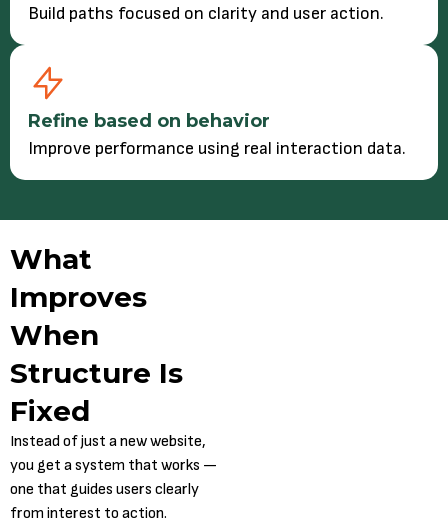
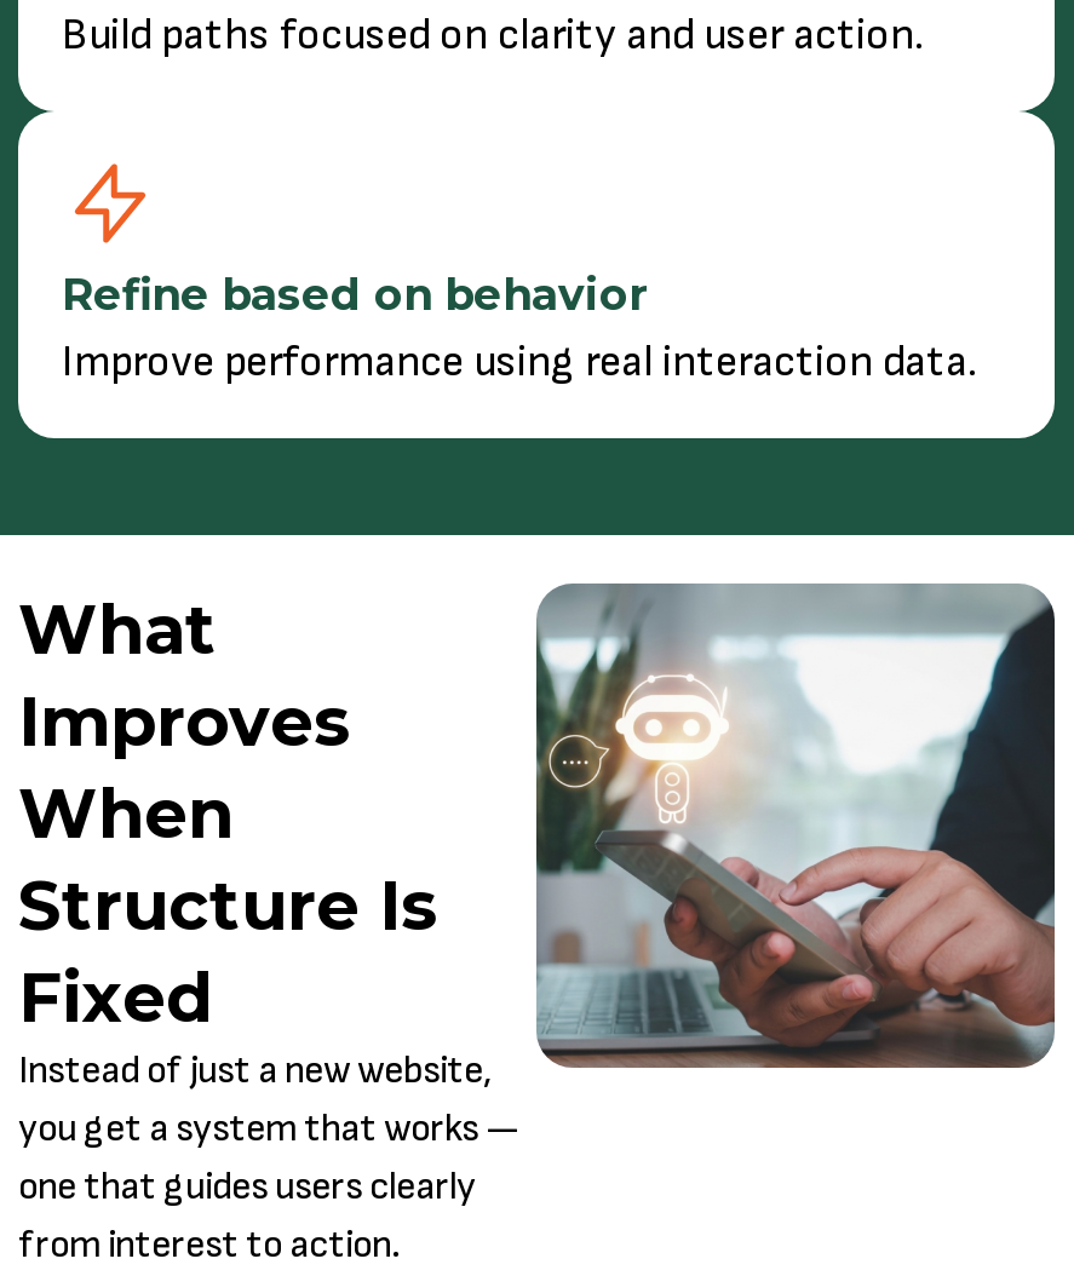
+ [image]
